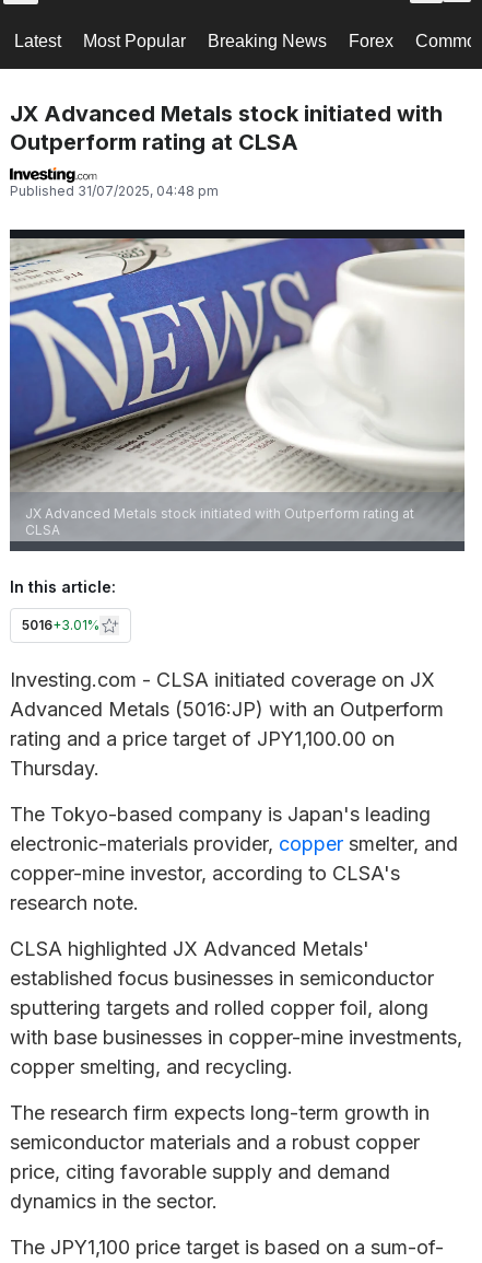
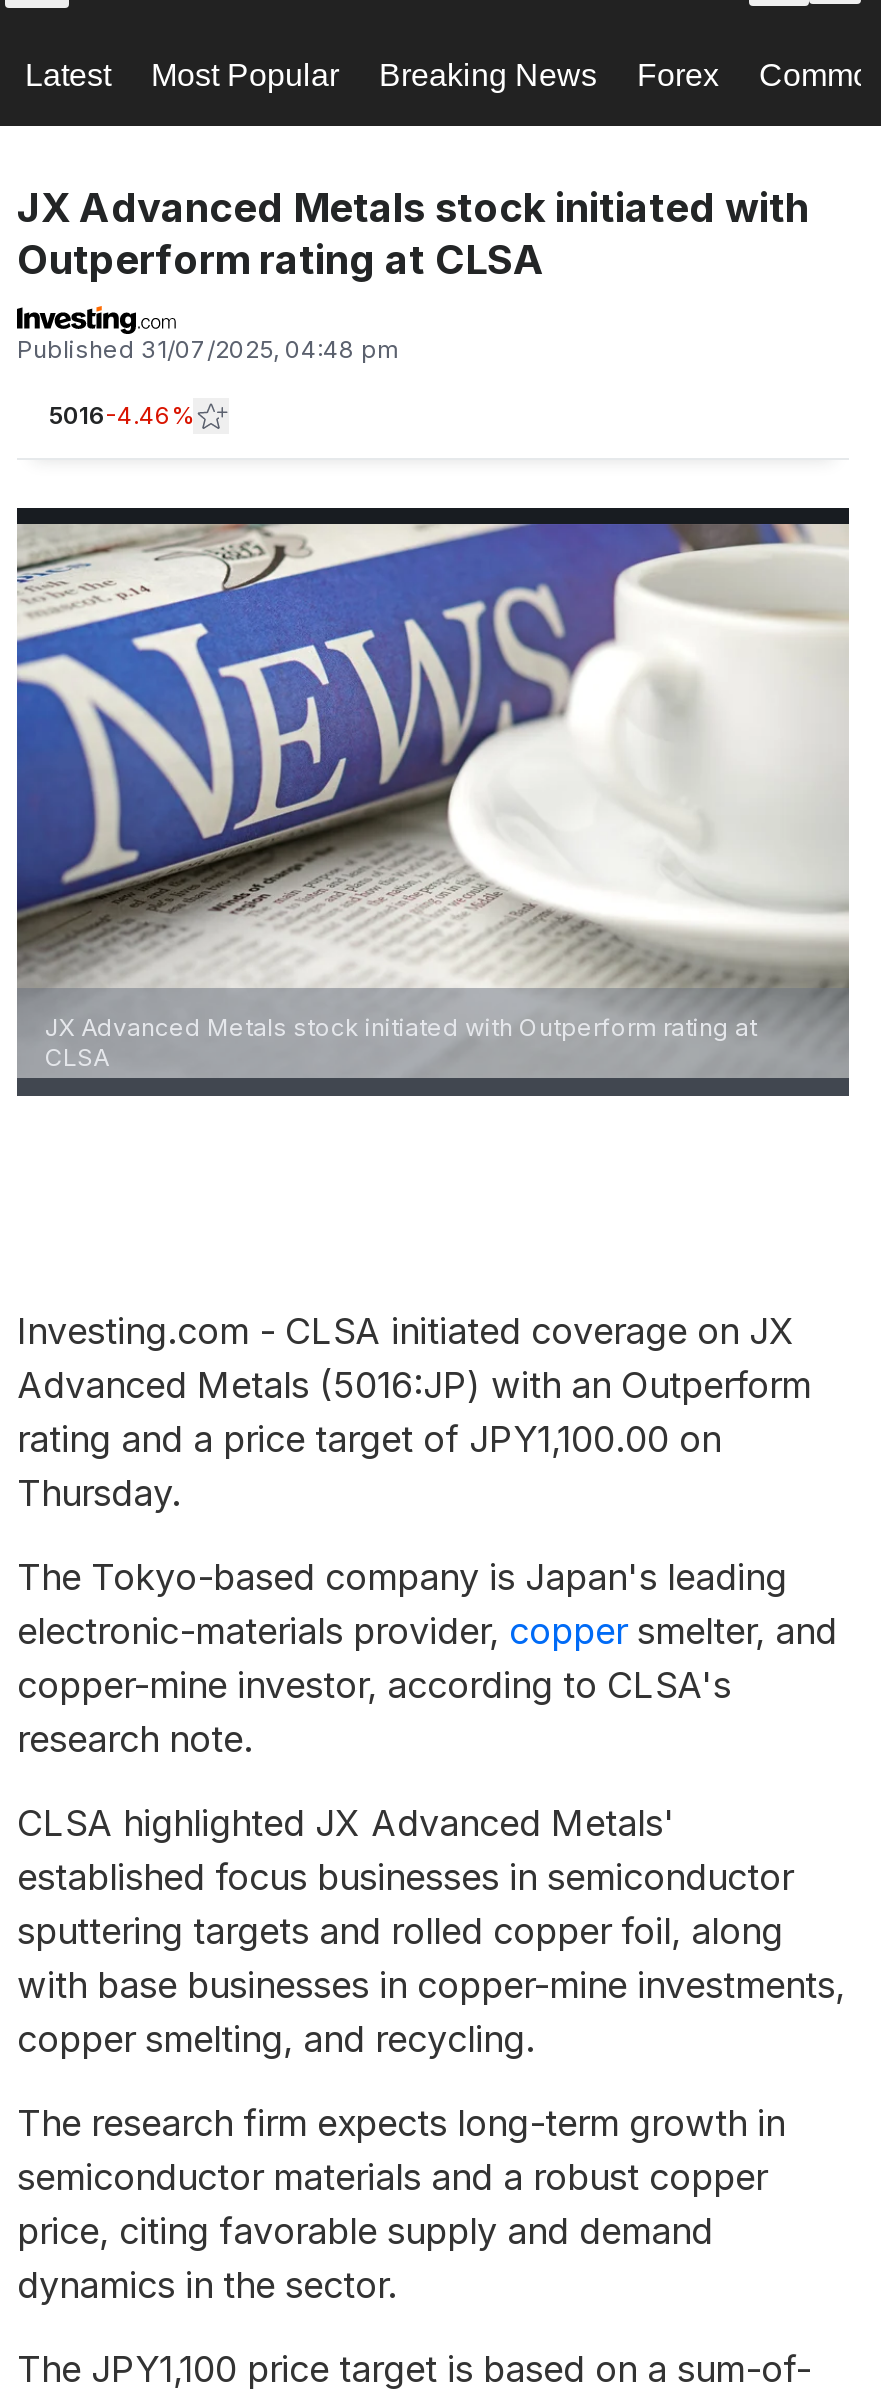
+ 5016-4.46%

- In this article:
- 5016+3.01%
